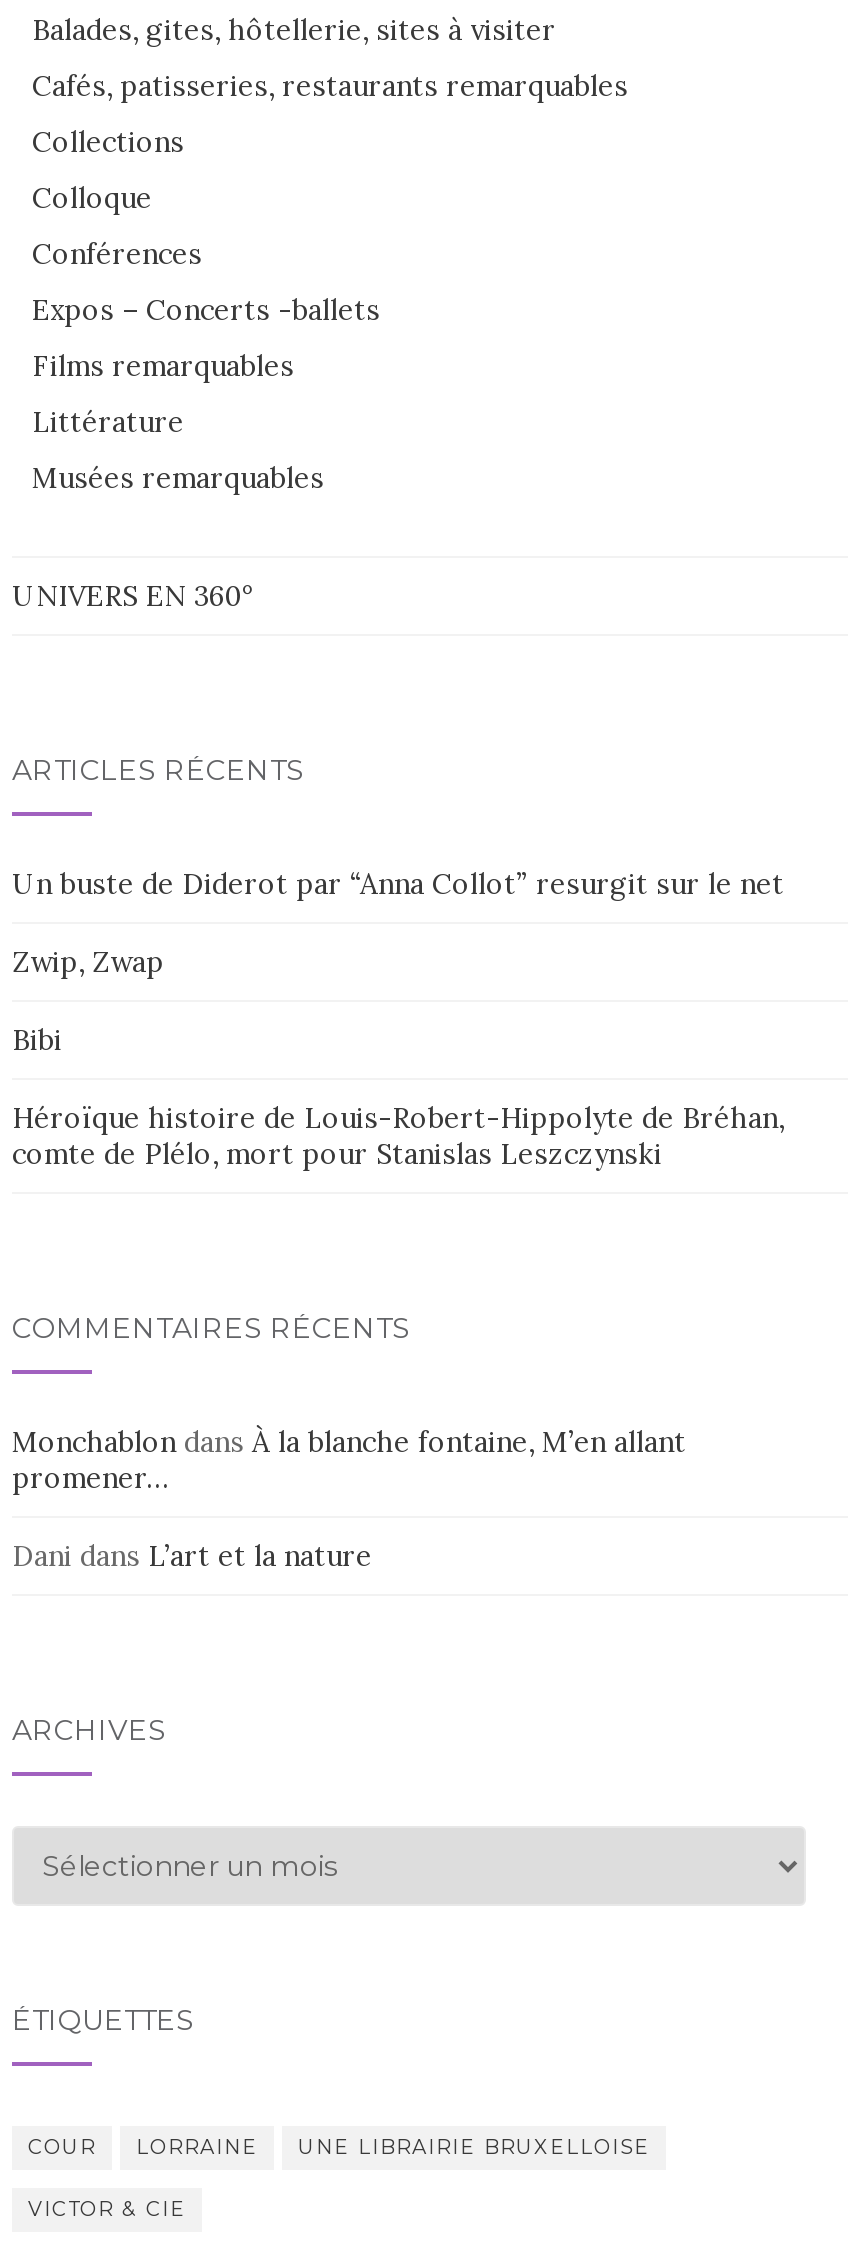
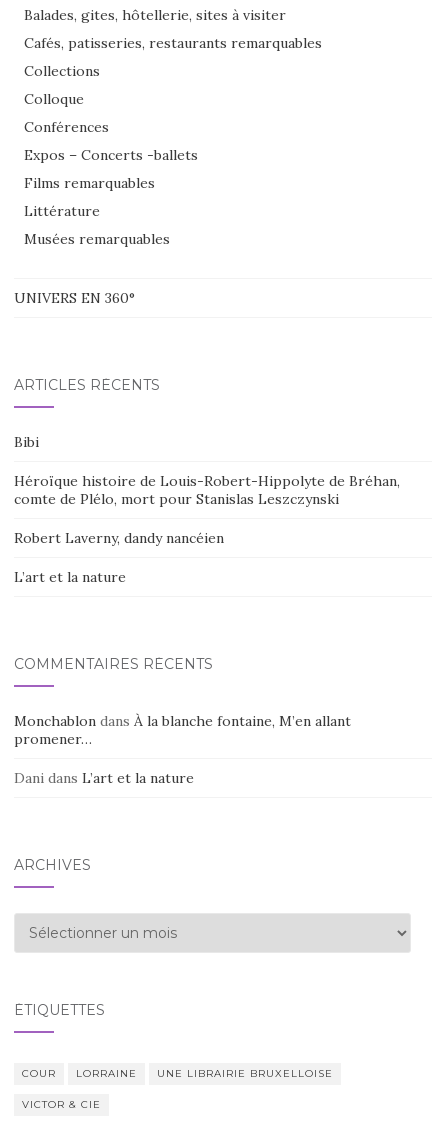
- Un buste de Diderot par “Anna Collot” resurgit sur le net
- Zwip, Zwap

moved up: Bibi | Héroïque histoire de Louis-Robert-Hippolyte de Bréhan, | comte de Plélo, mort pour Stanislas Leszczynski

+ Robert Laverny, dandy nancéien
+ L’art et la nature
